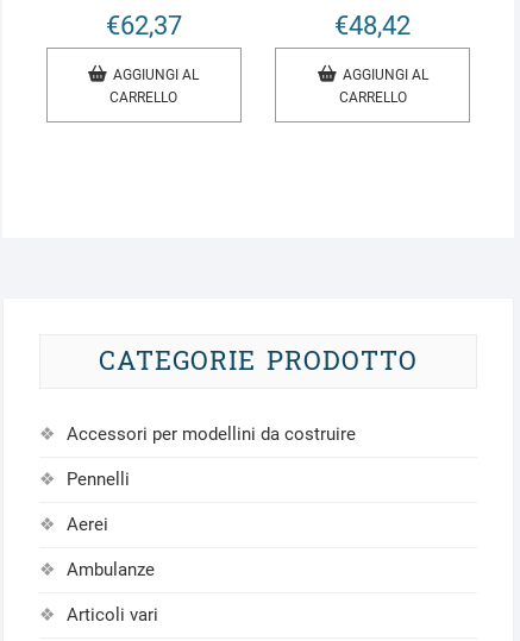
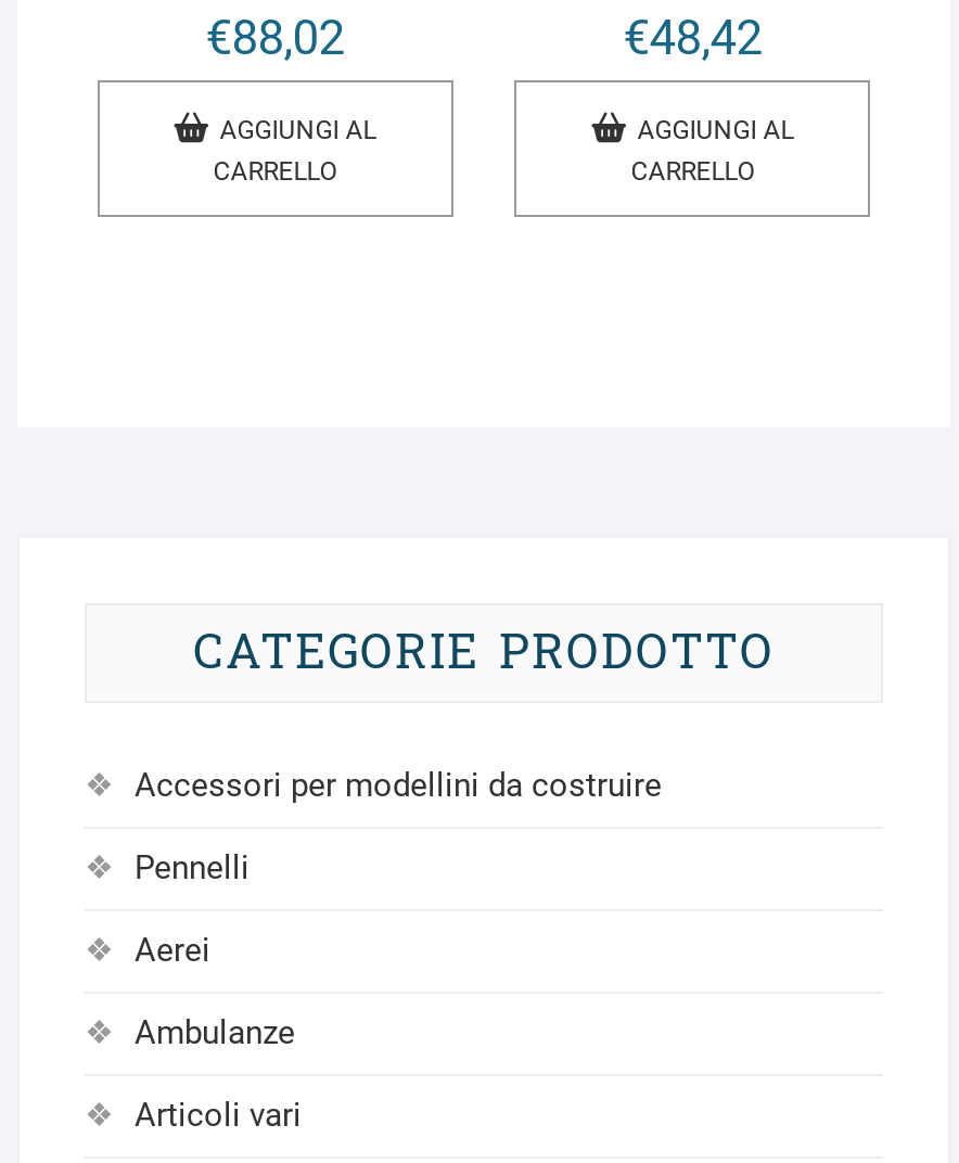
- €62,37
+ €88,02
